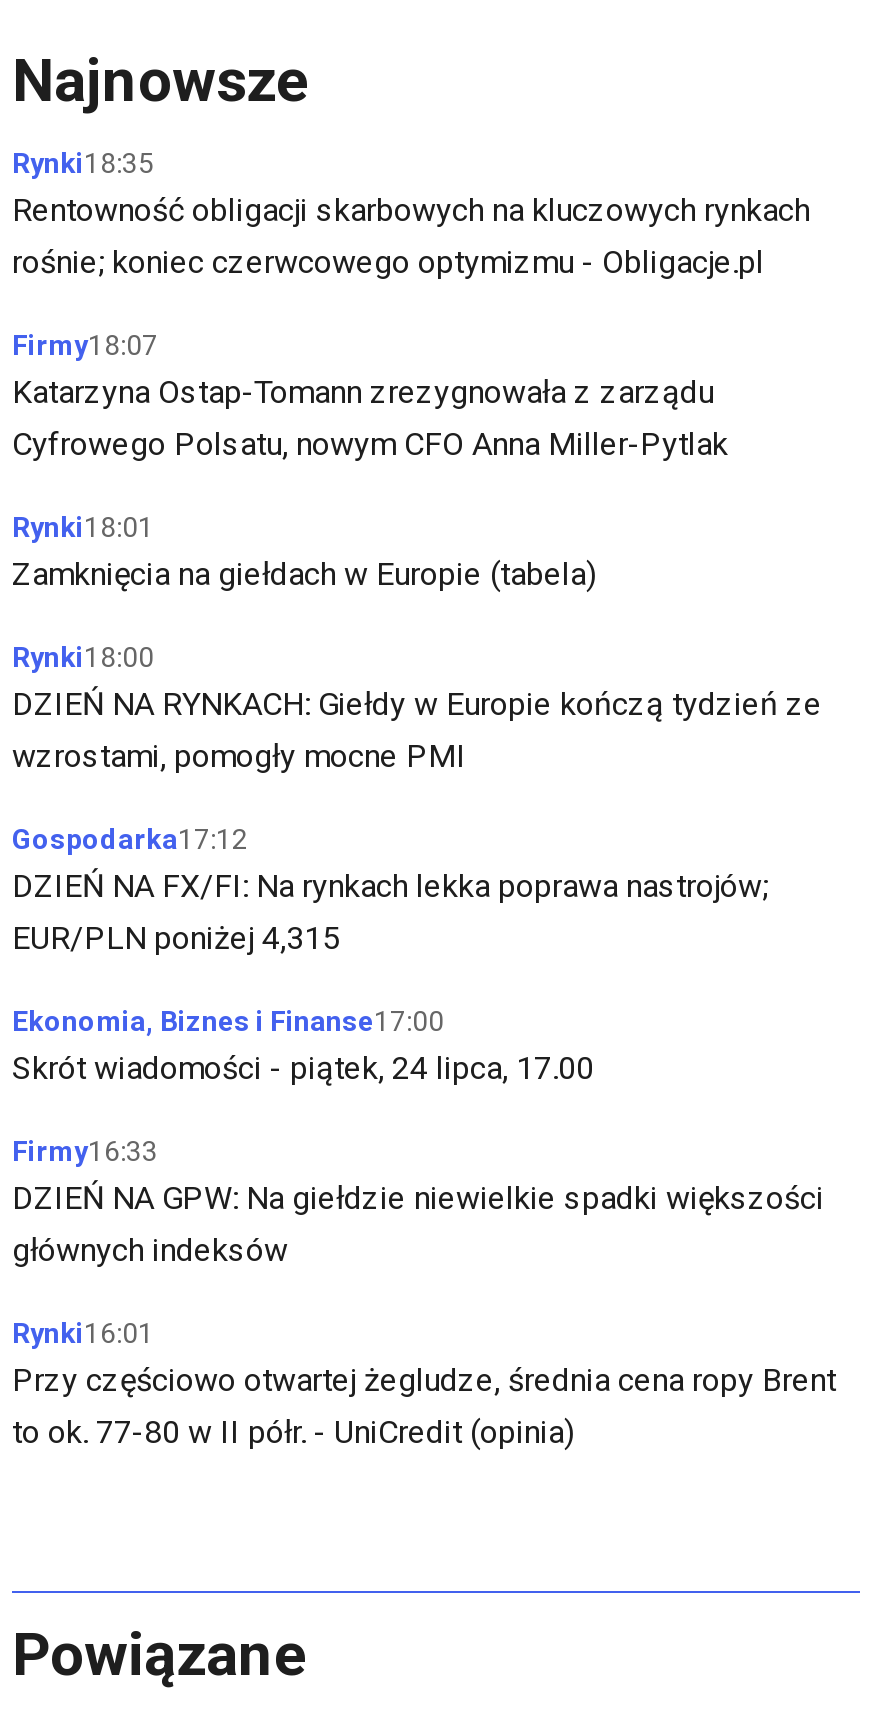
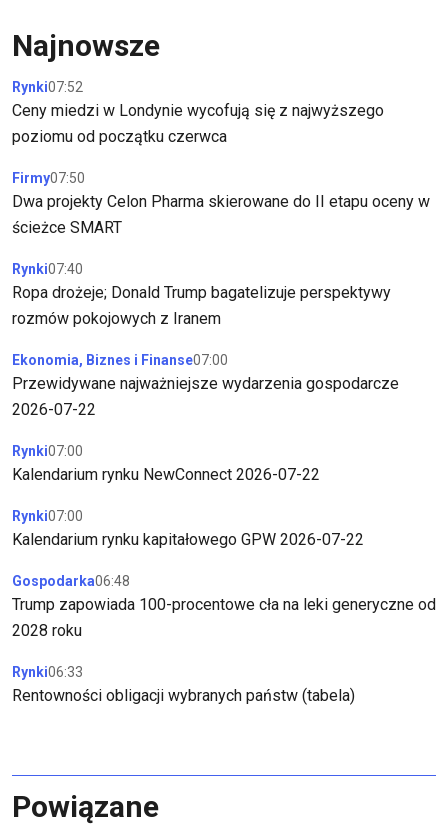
- Rynki18:35
- Rentowność obligacji skarbowych na kluczowych rynkach
- rośnie; koniec czerwcowego optymizmu - Obligacje.pl
+ Rynki07:52
+ Ceny miedzi w Londynie wycofują się z najwyższego
+ poziomu od początku czerwca

- Firmy18:07
- Katarzyna Ostap-Tomann zrezygnowała z zarządu
- Cyfrowego Polsatu, nowym CFO Anna Miller-Pytlak
+ Firmy07:50
+ Dwa projekty Celon Pharma skierowane do II etapu oceny w
+ ścieżce SMART

- Rynki18:01
- Zamknięcia na giełdach w Europie (tabela)
+ Rynki07:40
+ Ropa drożeje; Donald Trump bagatelizuje perspektywy
+ rozmów pokojowych z Iranem

- Rynki18:00
- DZIEŃ NA RYNKACH: Giełdy w Europie kończą tydzień ze
- wzrostami, pomogły mocne PMI
+ Ekonomia, Biznes i Finanse07:00
+ Przewidywane najważniejsze wydarzenia gospodarcze
+ 2026-07-22

- Gospodarka17:12
- DZIEŃ NA FX/FI: Na rynkach lekka poprawa nastrojów;
- EUR/PLN poniżej 4,315
+ Rynki07:00
+ Kalendarium rynku NewConnect 2026-07-22

- Ekonomia, Biznes i Finanse17:00
- Skrót wiadomości - piątek, 24 lipca, 17.00
+ Rynki07:00
+ Kalendarium rynku kapitałowego GPW 2026-07-22

- Firmy16:33
- DZIEŃ NA GPW: Na giełdzie niewielkie spadki większości
- głównych indeksów
+ Gospodarka06:48
+ Trump zapowiada 100-procentowe cła na leki generyczne od
+ 2028 roku

- Rynki16:01
- Przy częściowo otwartej żegludze, średnia cena ropy Brent
- to ok. 77-80 w II półr. - UniCredit (opinia)
+ Rynki06:33
+ Rentowności obligacji wybranych państw (tabela)
